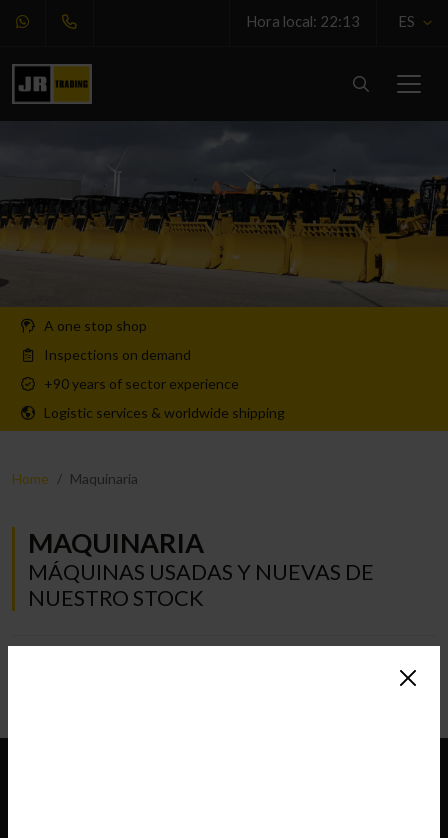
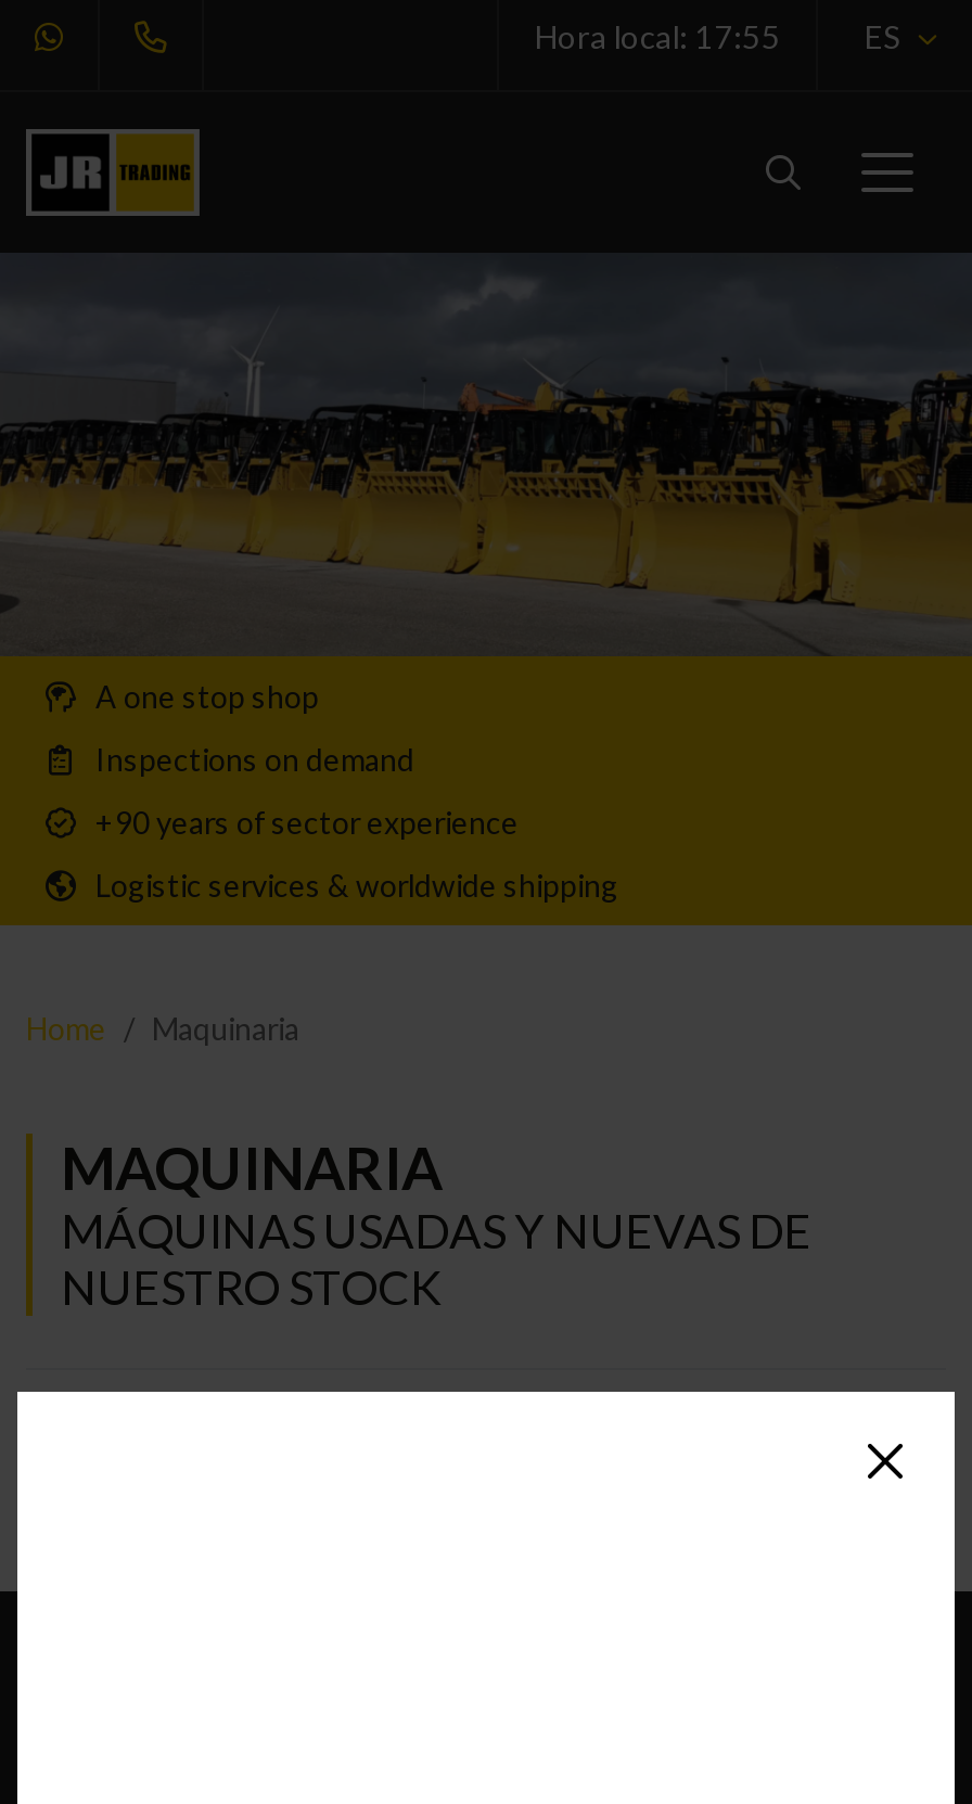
- Hora local: 22:13
+ Hora local: 17:55
